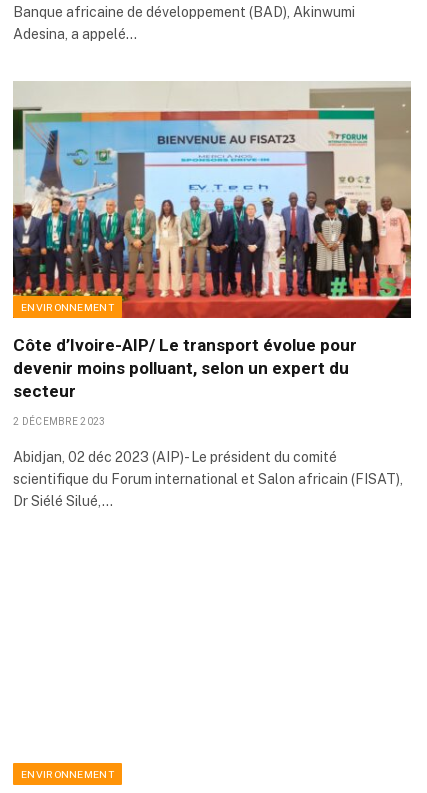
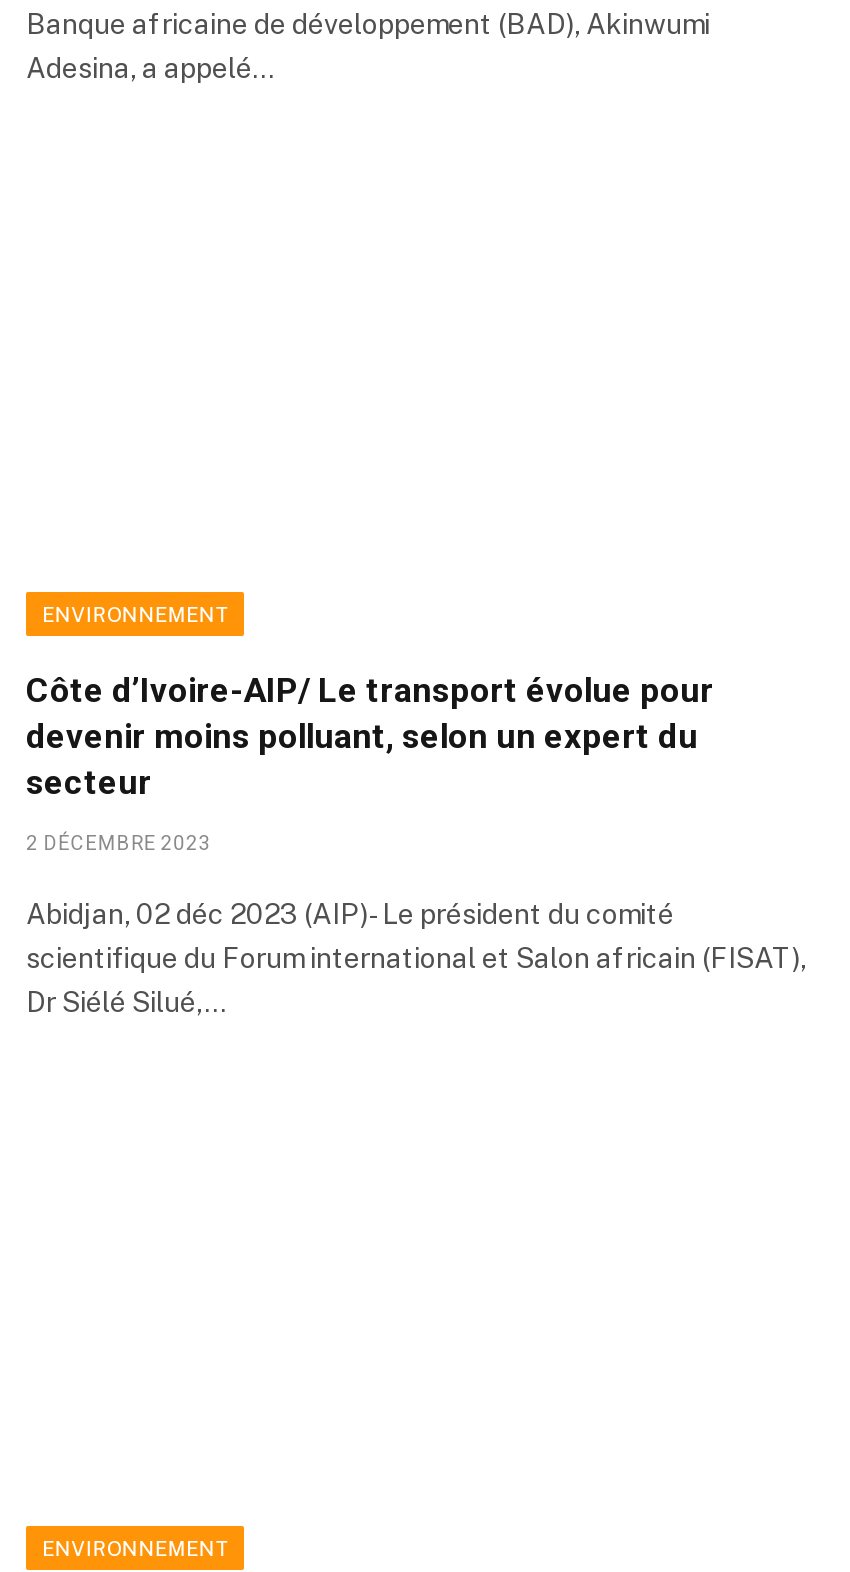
- [image]
